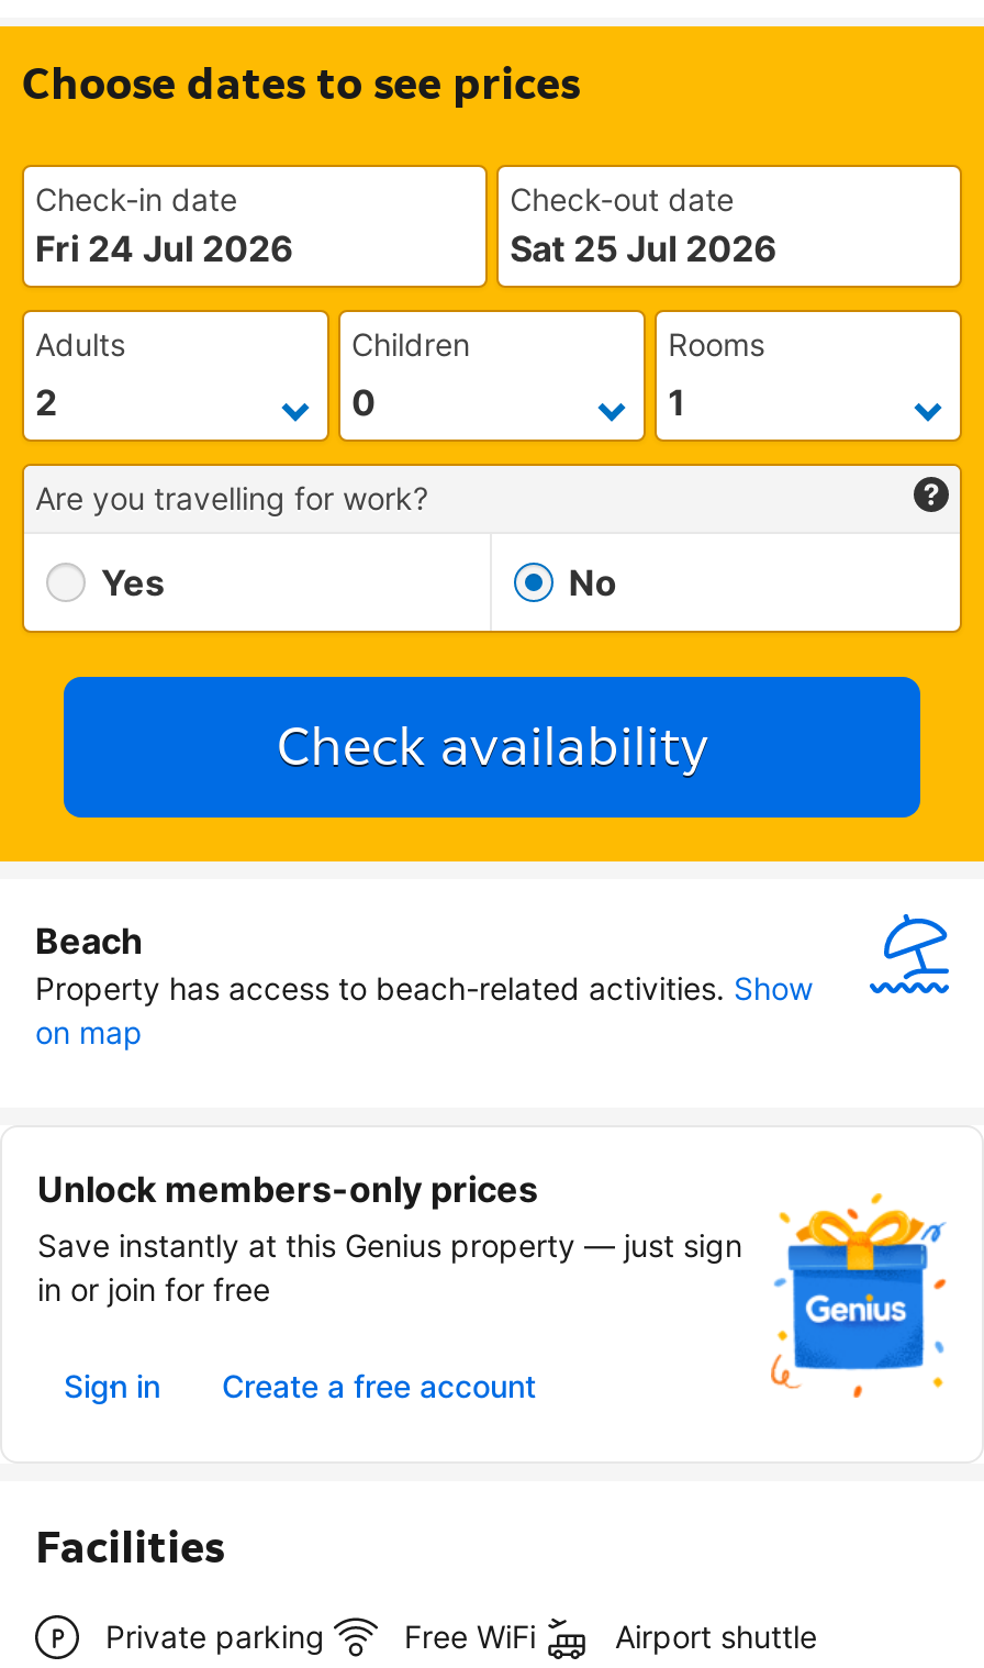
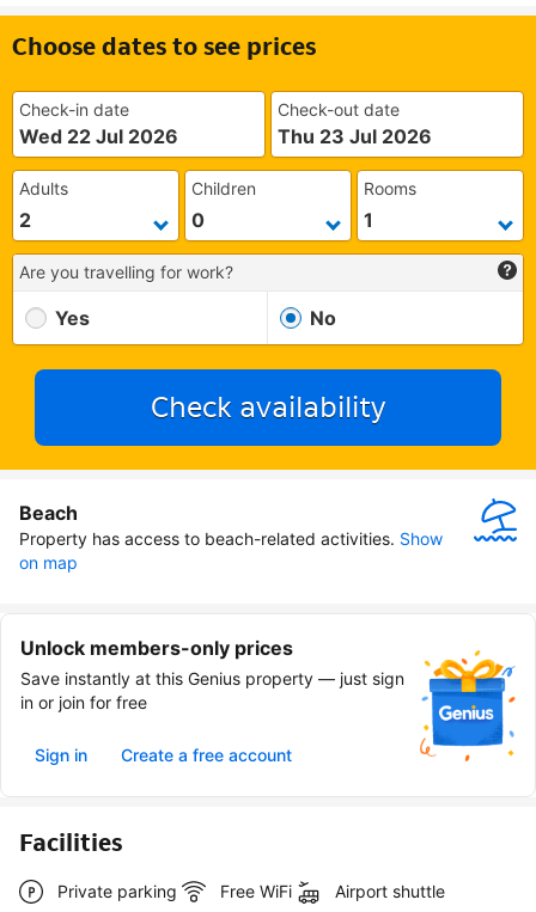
- Fri 24 Jul 2026
+ Wed 22 Jul 2026

- Sat 25 Jul 2026
+ Thu 23 Jul 2026
